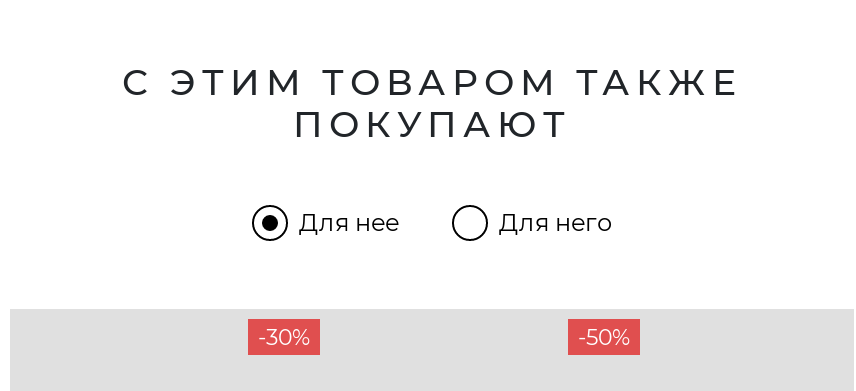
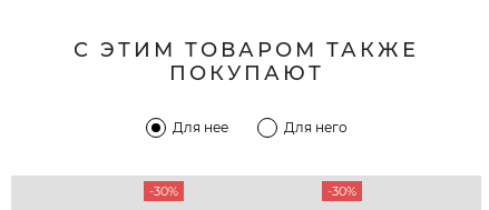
- -50%
+ -30%
